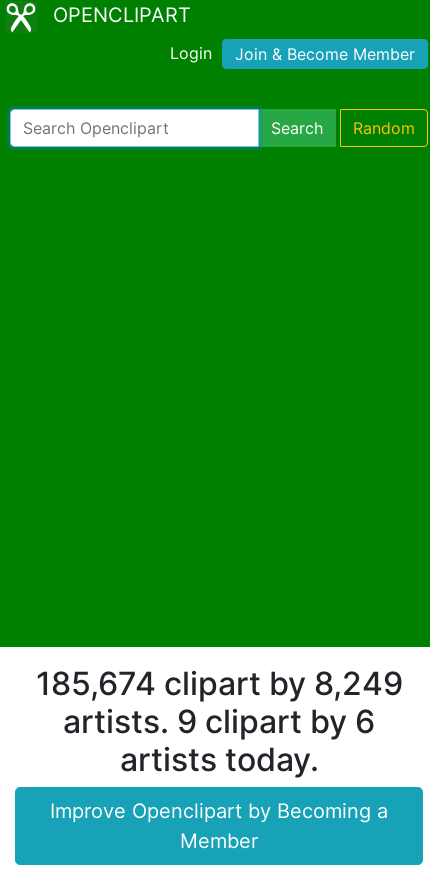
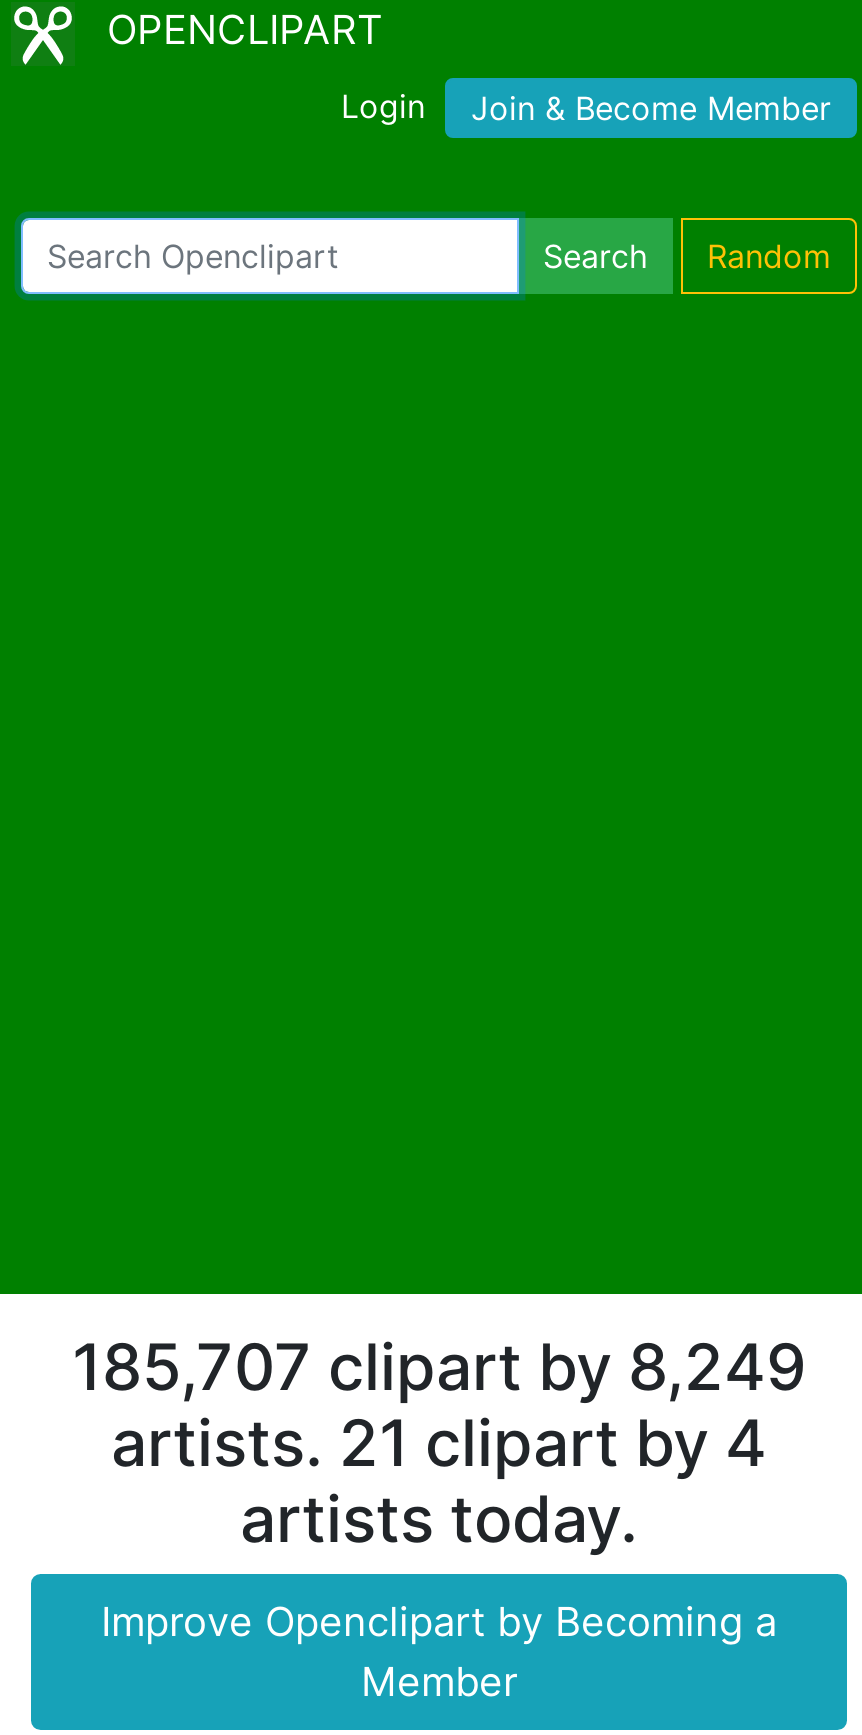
- 185,674 clipart by 8,249
+ 185,707 clipart by 8,249

- artists. 9 clipart by 6
+ artists. 21 clipart by 4
